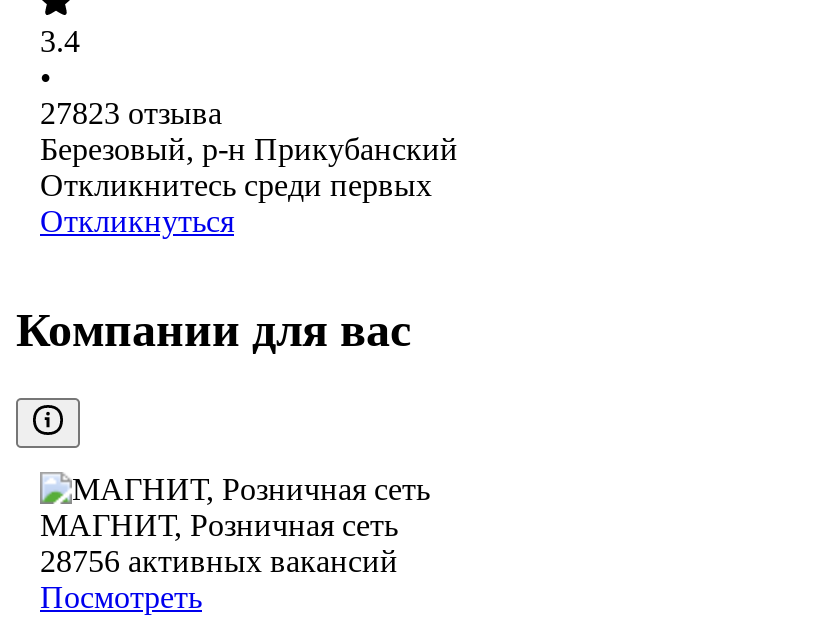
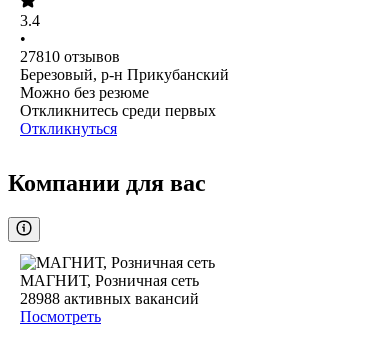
- 27823 отзыва
+ 27810 отзывов

+ Можно без резюме

- 28756 активных вакансий
+ 28988 активных вакансий
